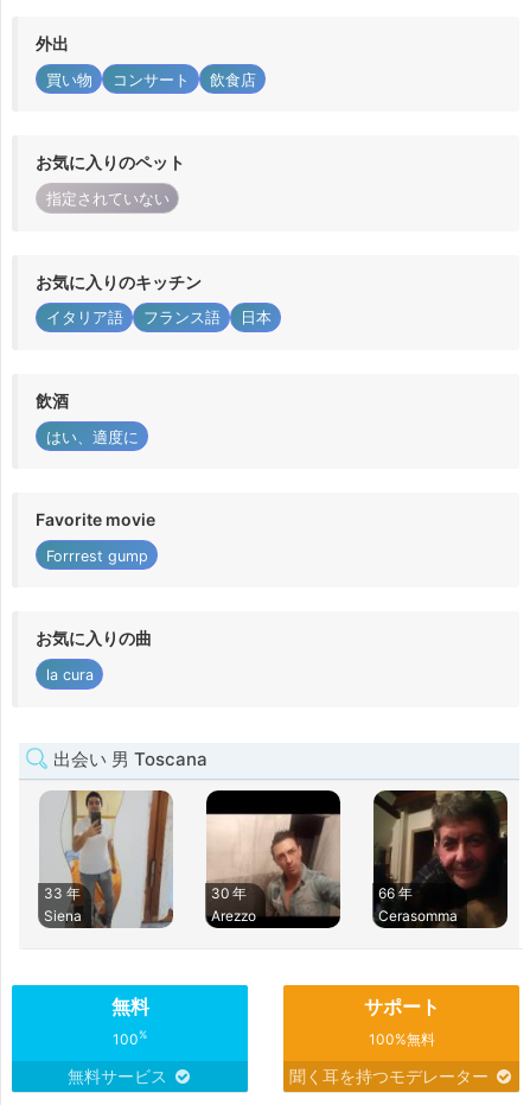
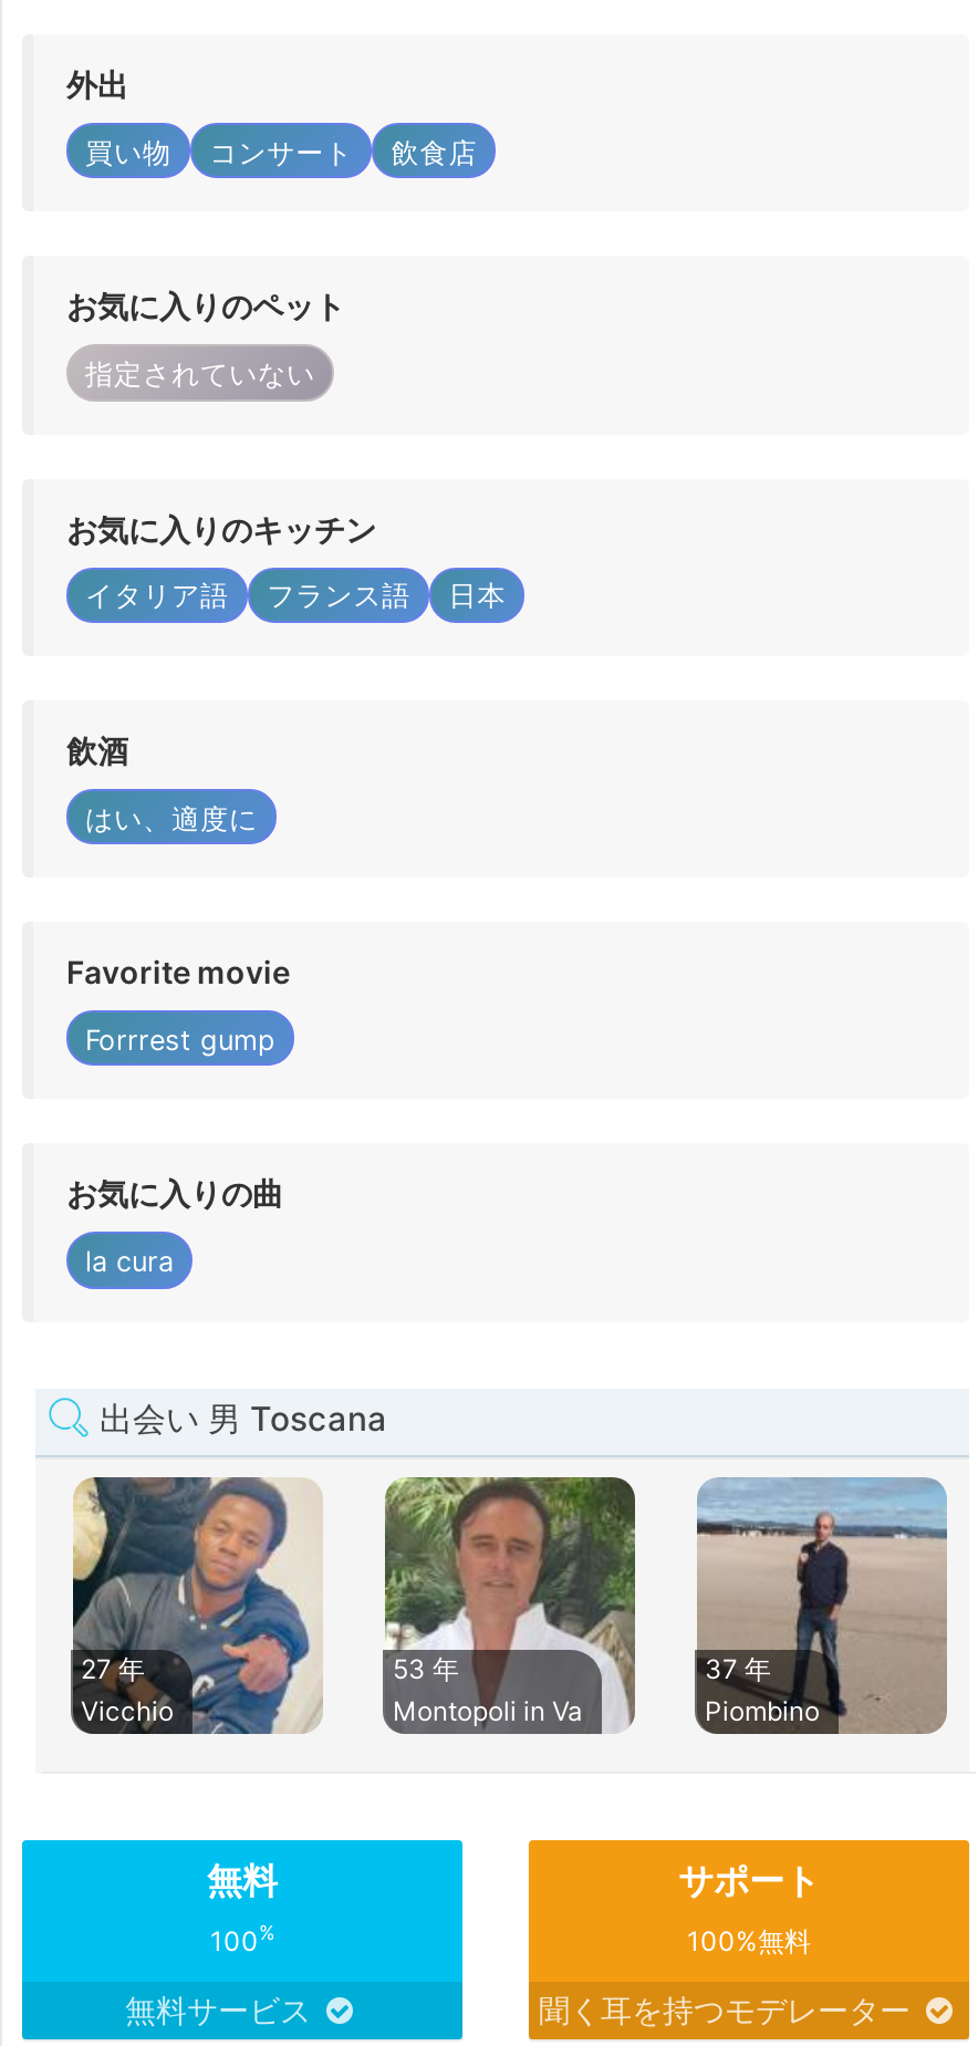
- [image]
- 33 年
- Siena
+ [image]
+ 27 年
+ Vicchio

- [image]
- 30 年
- Arezzo
+ [image]
+ 53 年
+ Montopoli in Va

- [image]
- 66 年
- Cerasomma
+ [image]
+ 37 年
+ Piombino
